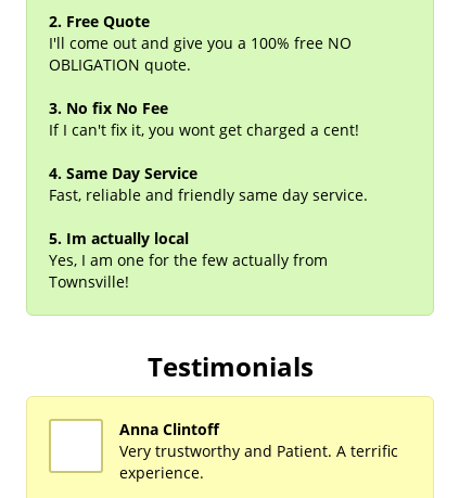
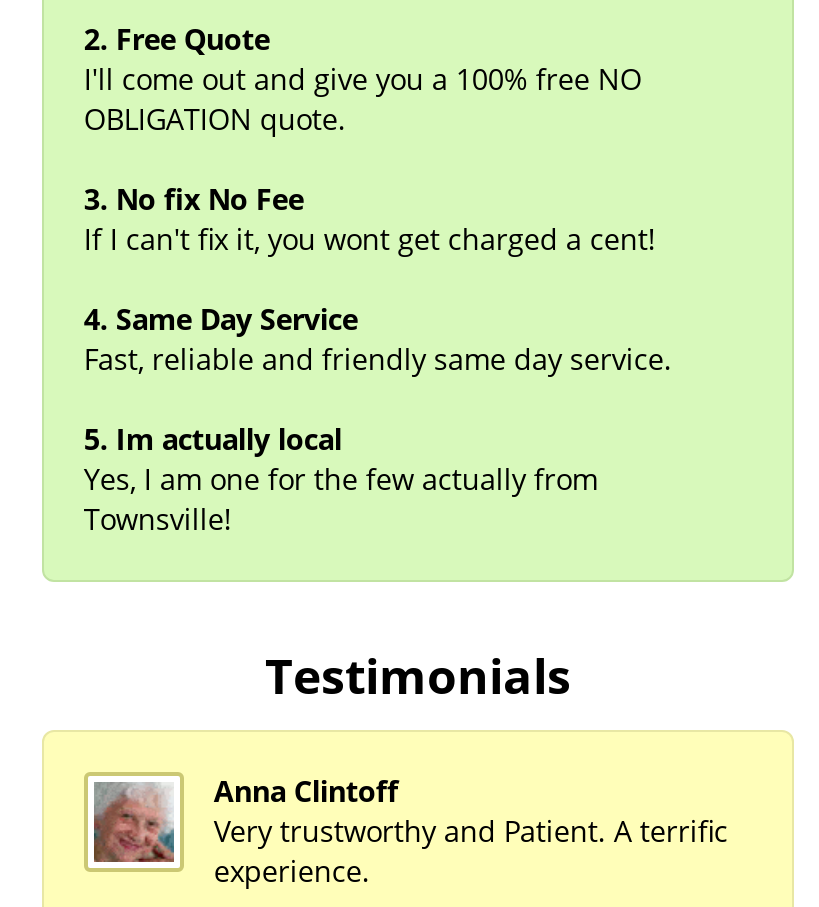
+ [image]
